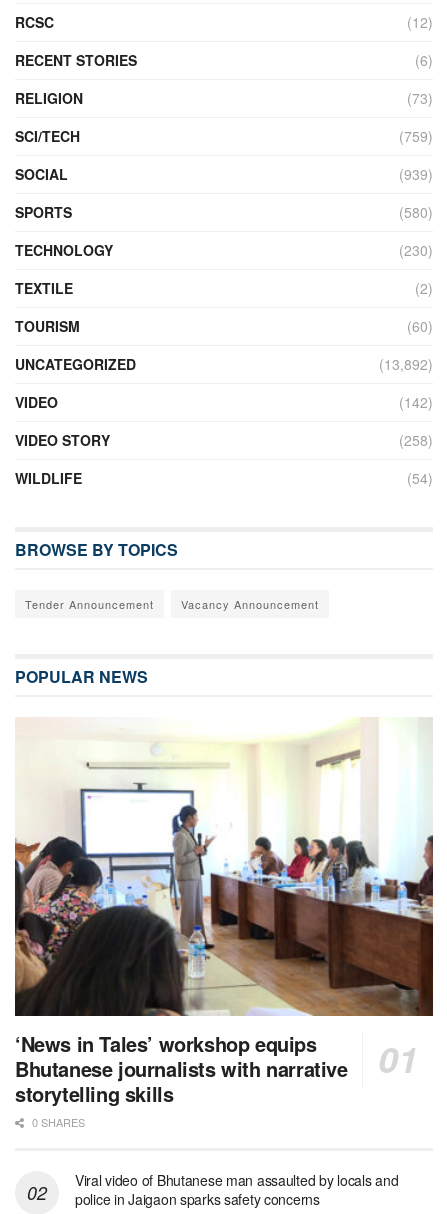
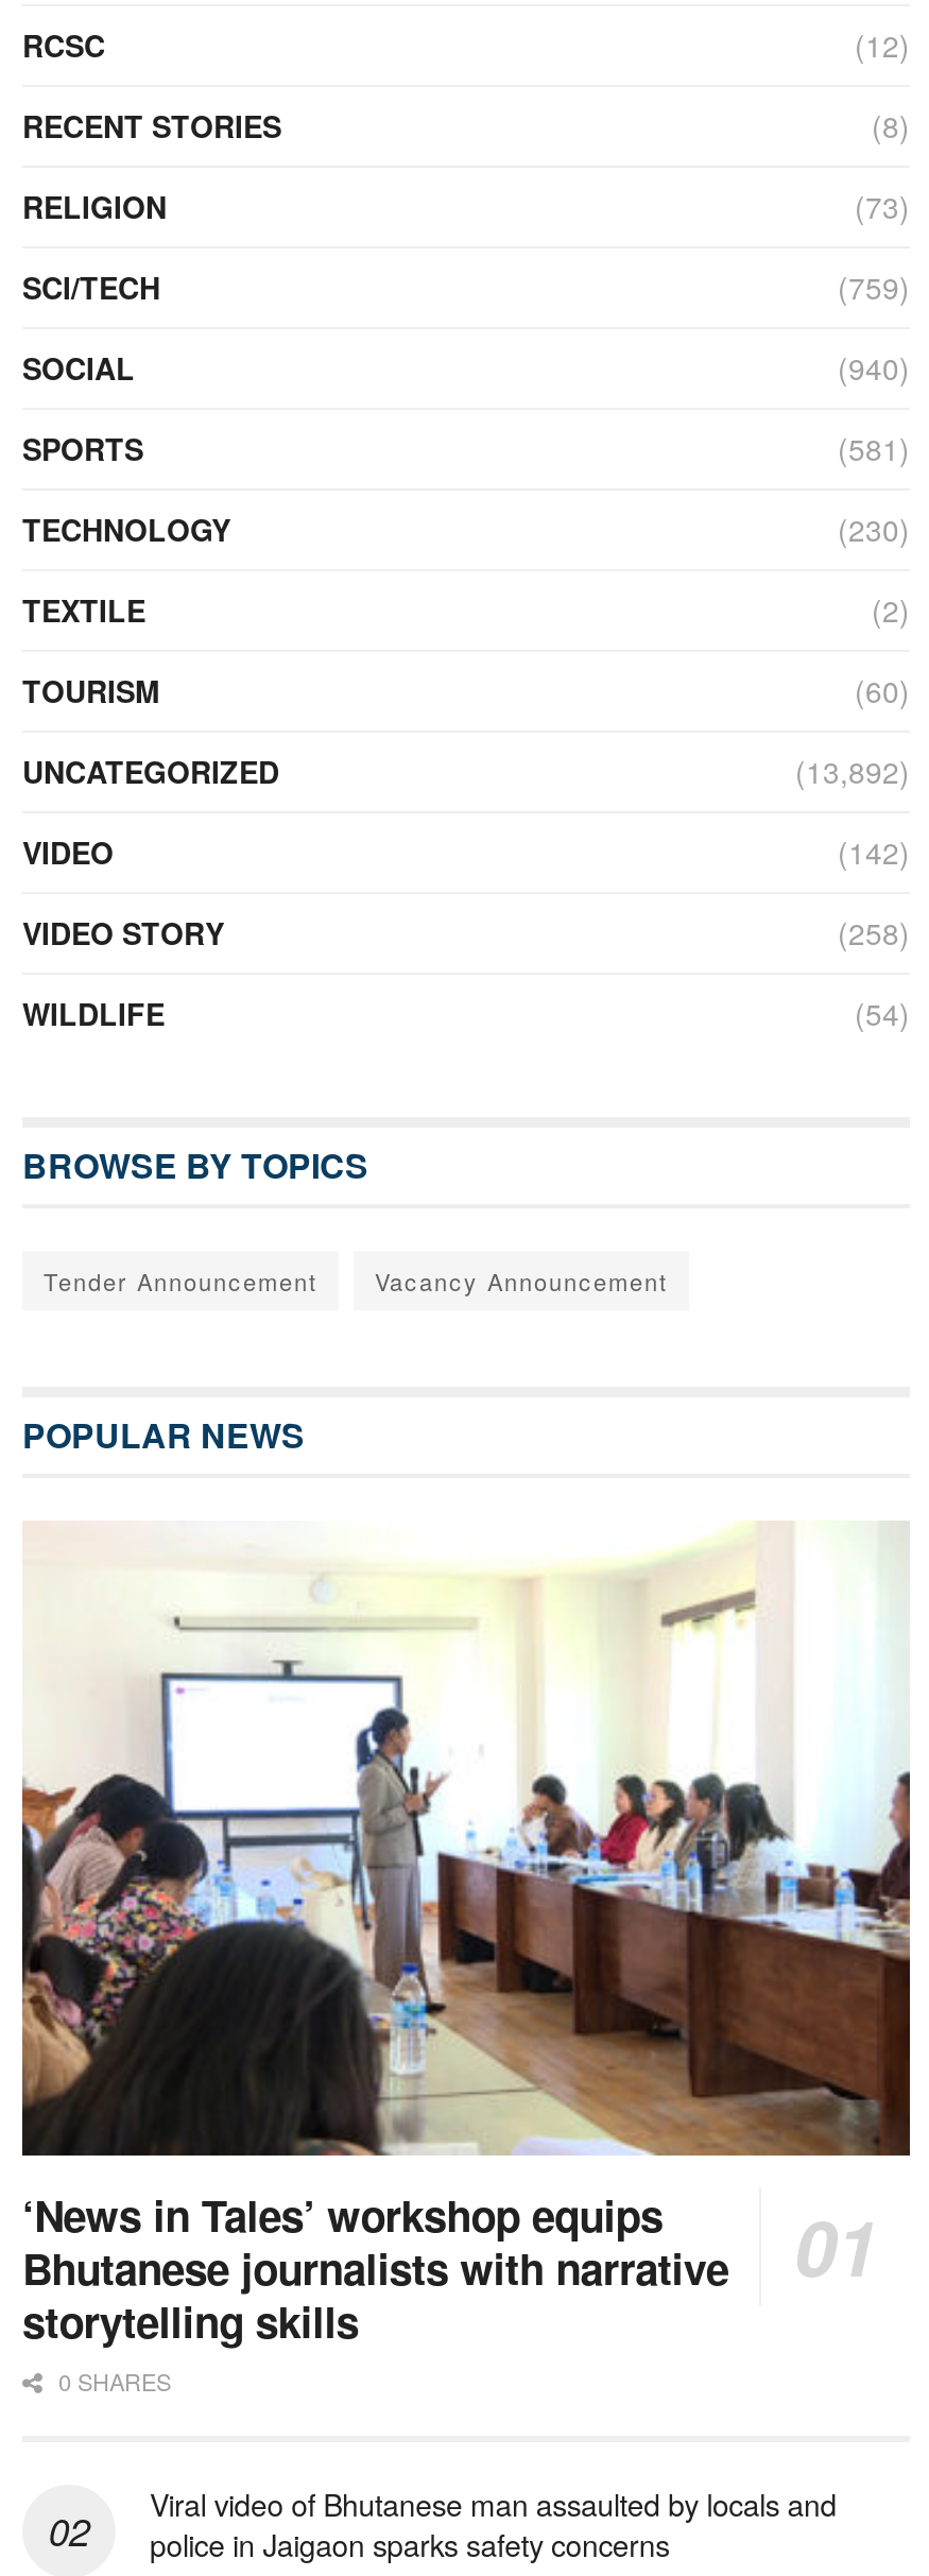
- (6)
+ (8)

- (939)
+ (940)

- (580)
+ (581)
